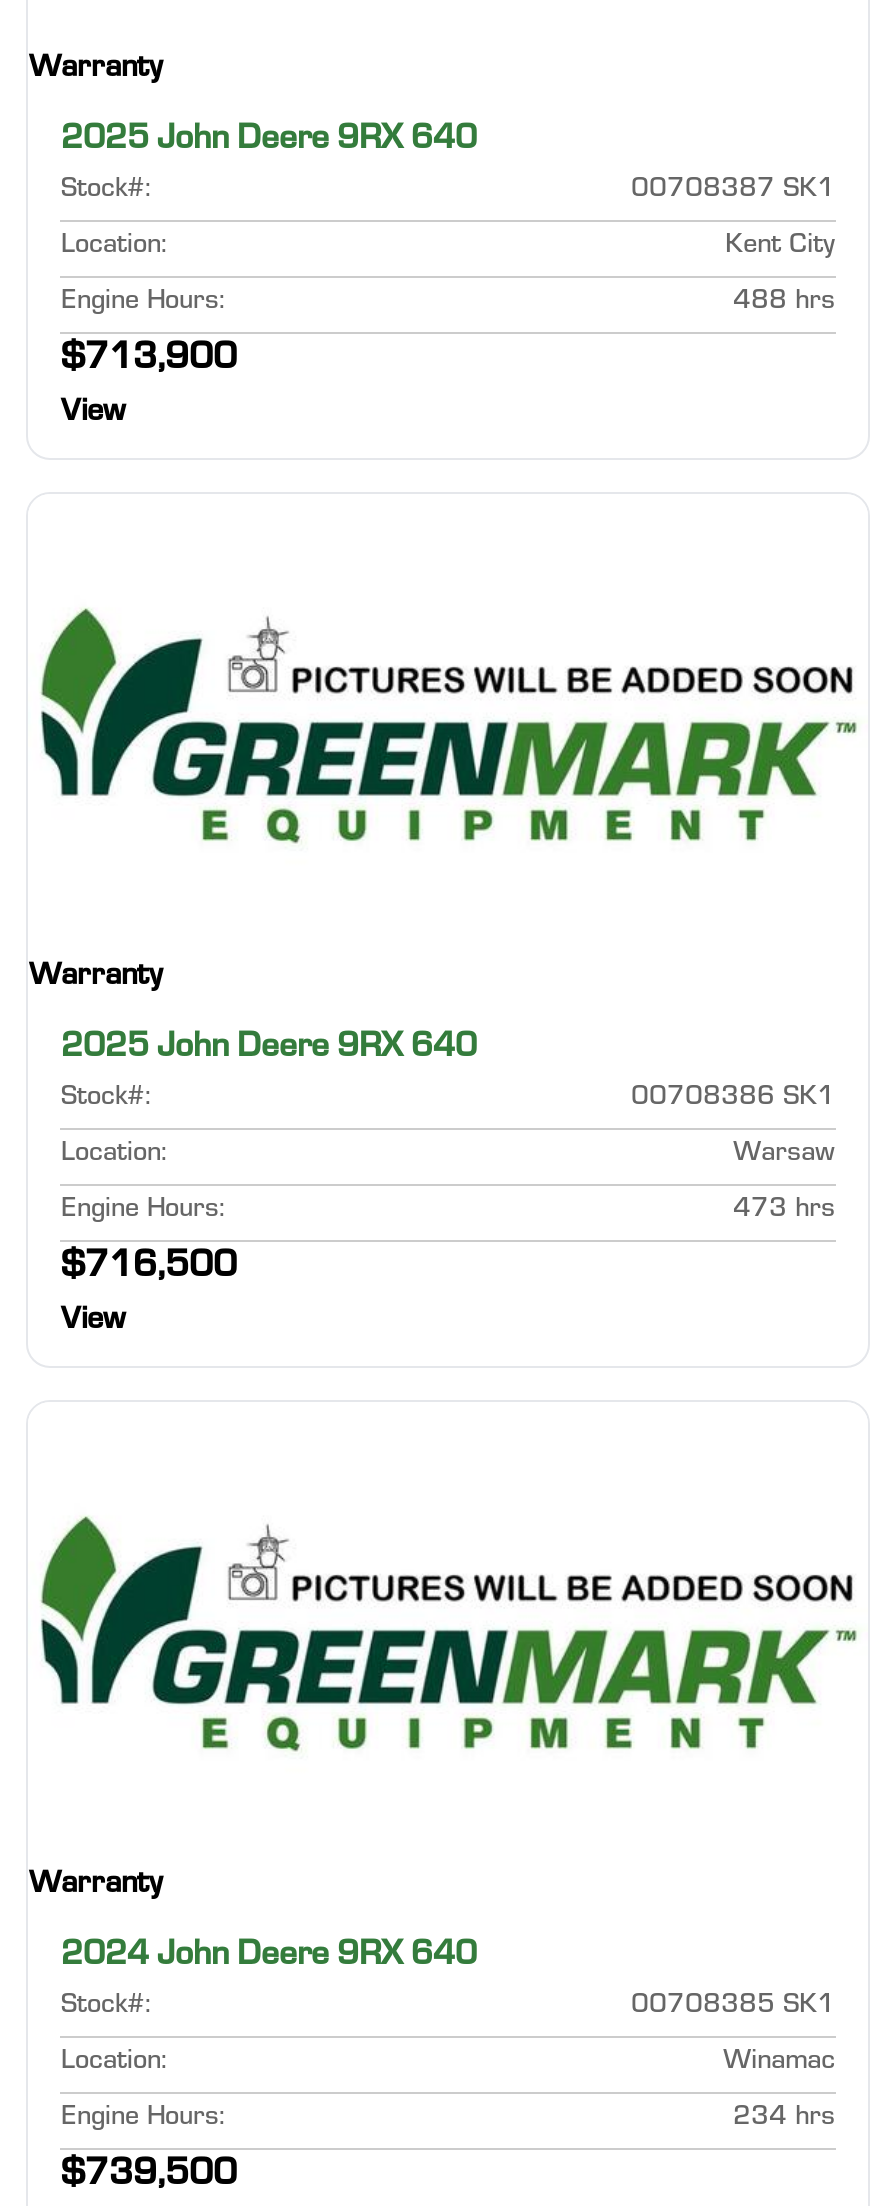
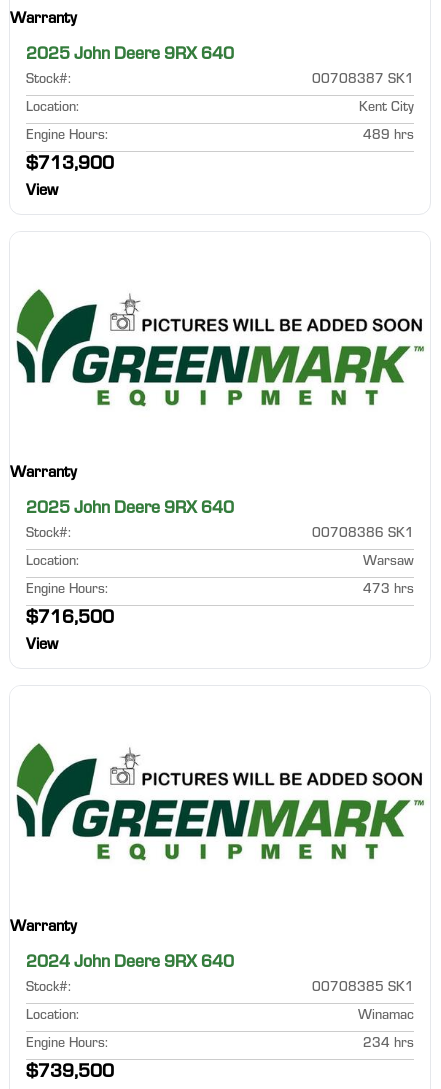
- 488 hrs
+ 489 hrs
